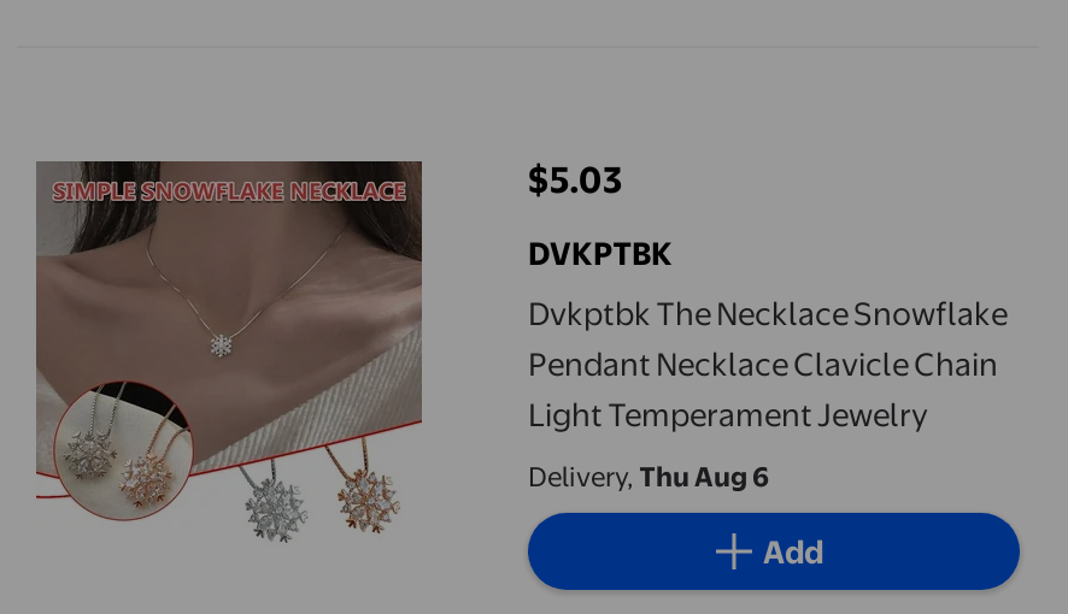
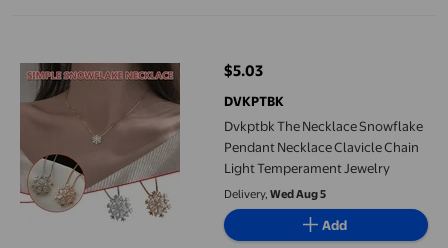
- Delivery, Thu Aug 6
+ Delivery, Wed Aug 5
